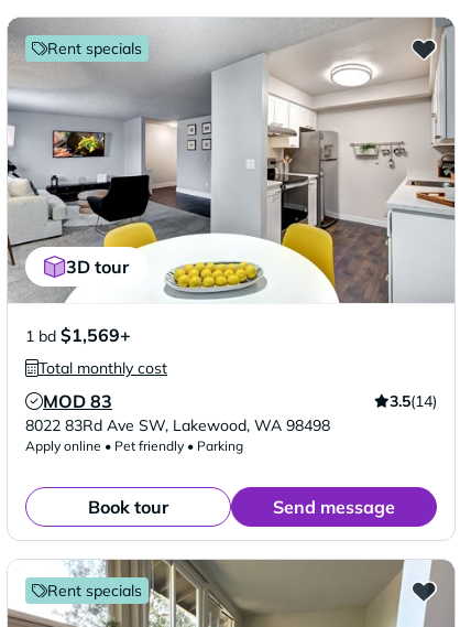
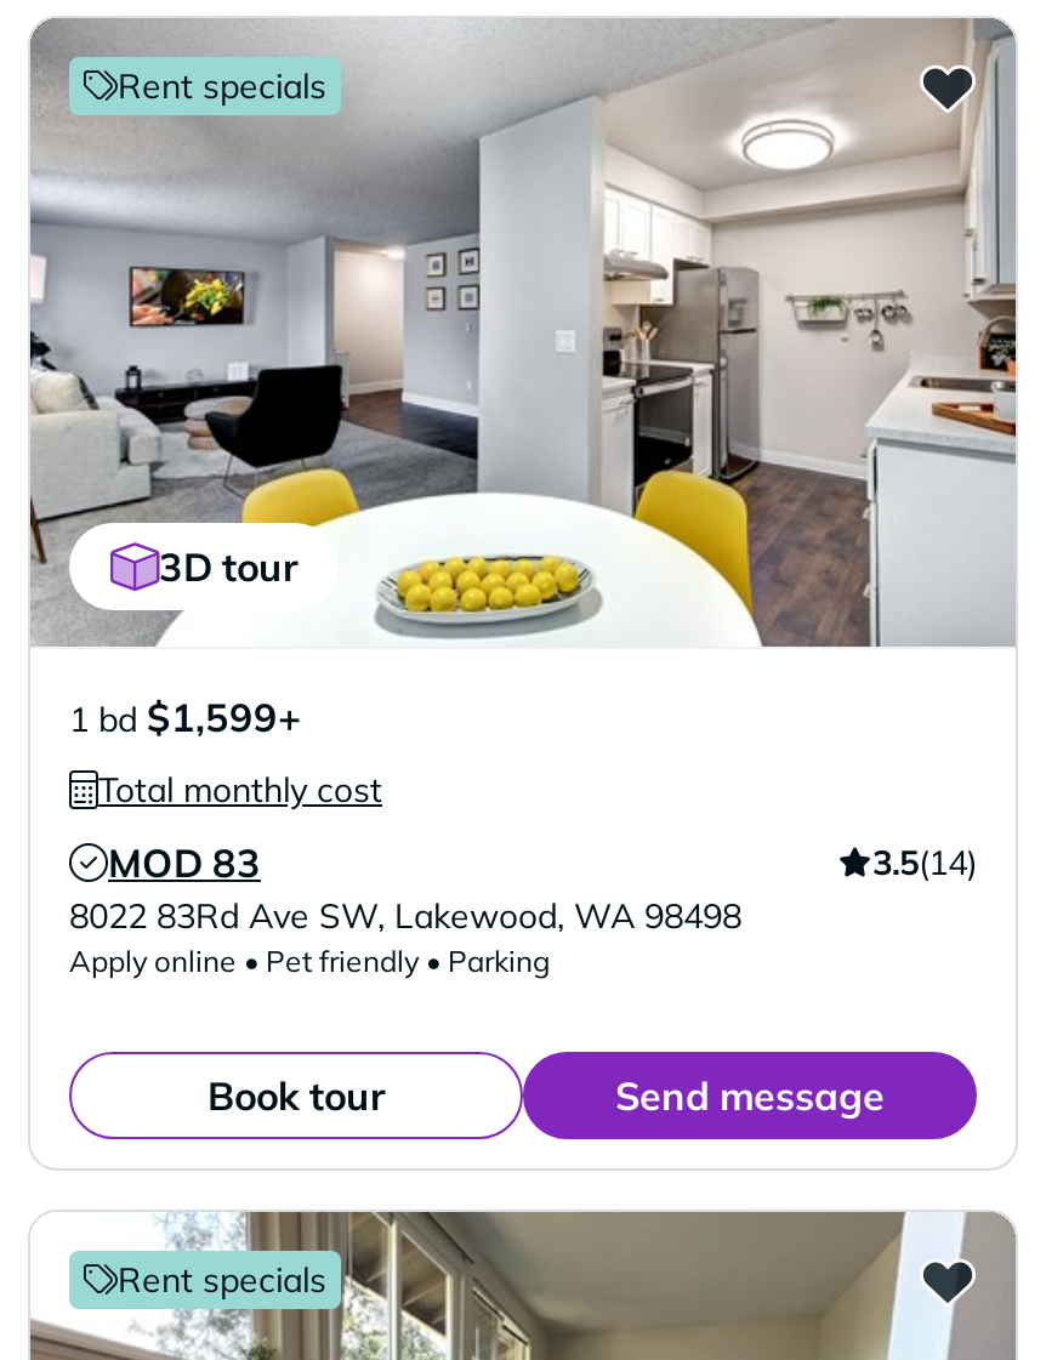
- 1 bd $1,569+
+ 1 bd $1,599+
